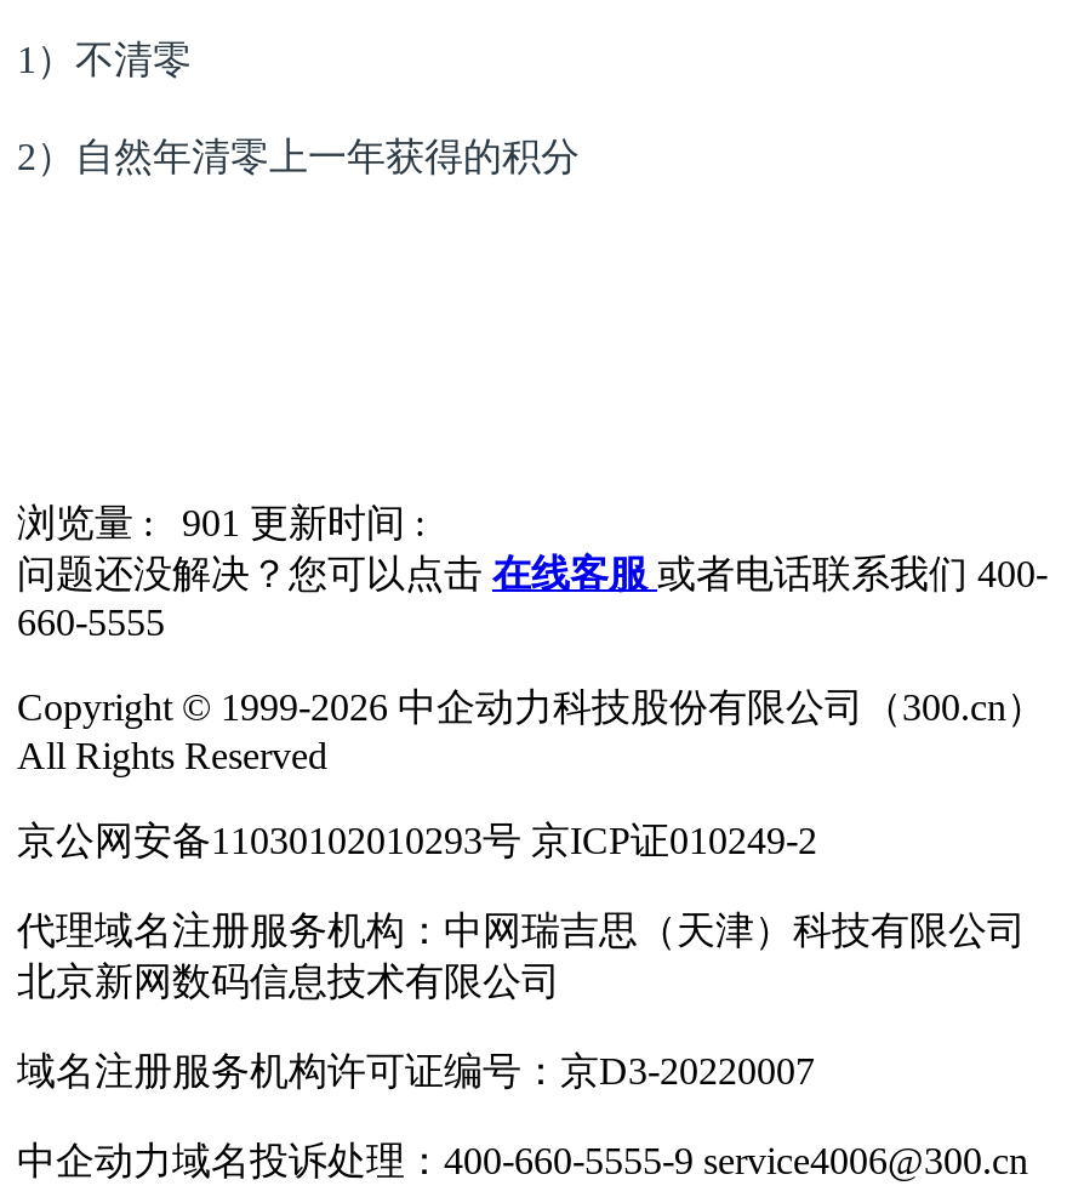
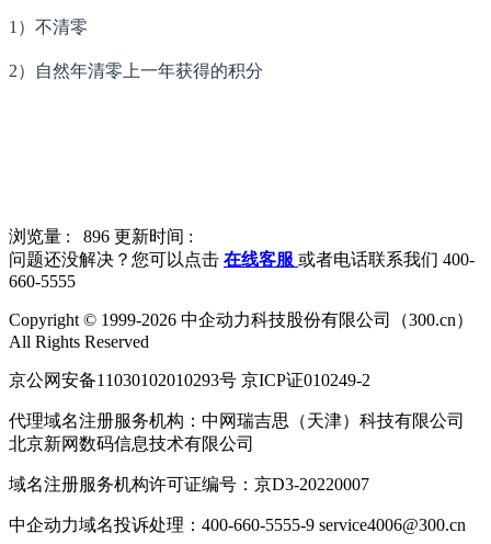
- 浏览量 : 901 更新时间 :
+ 浏览量 : 896 更新时间 :
